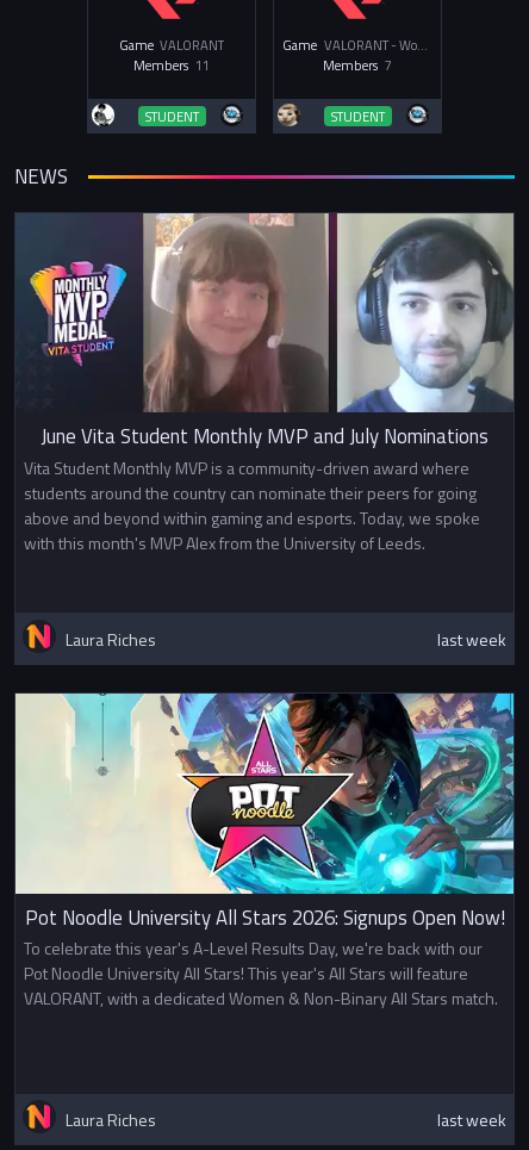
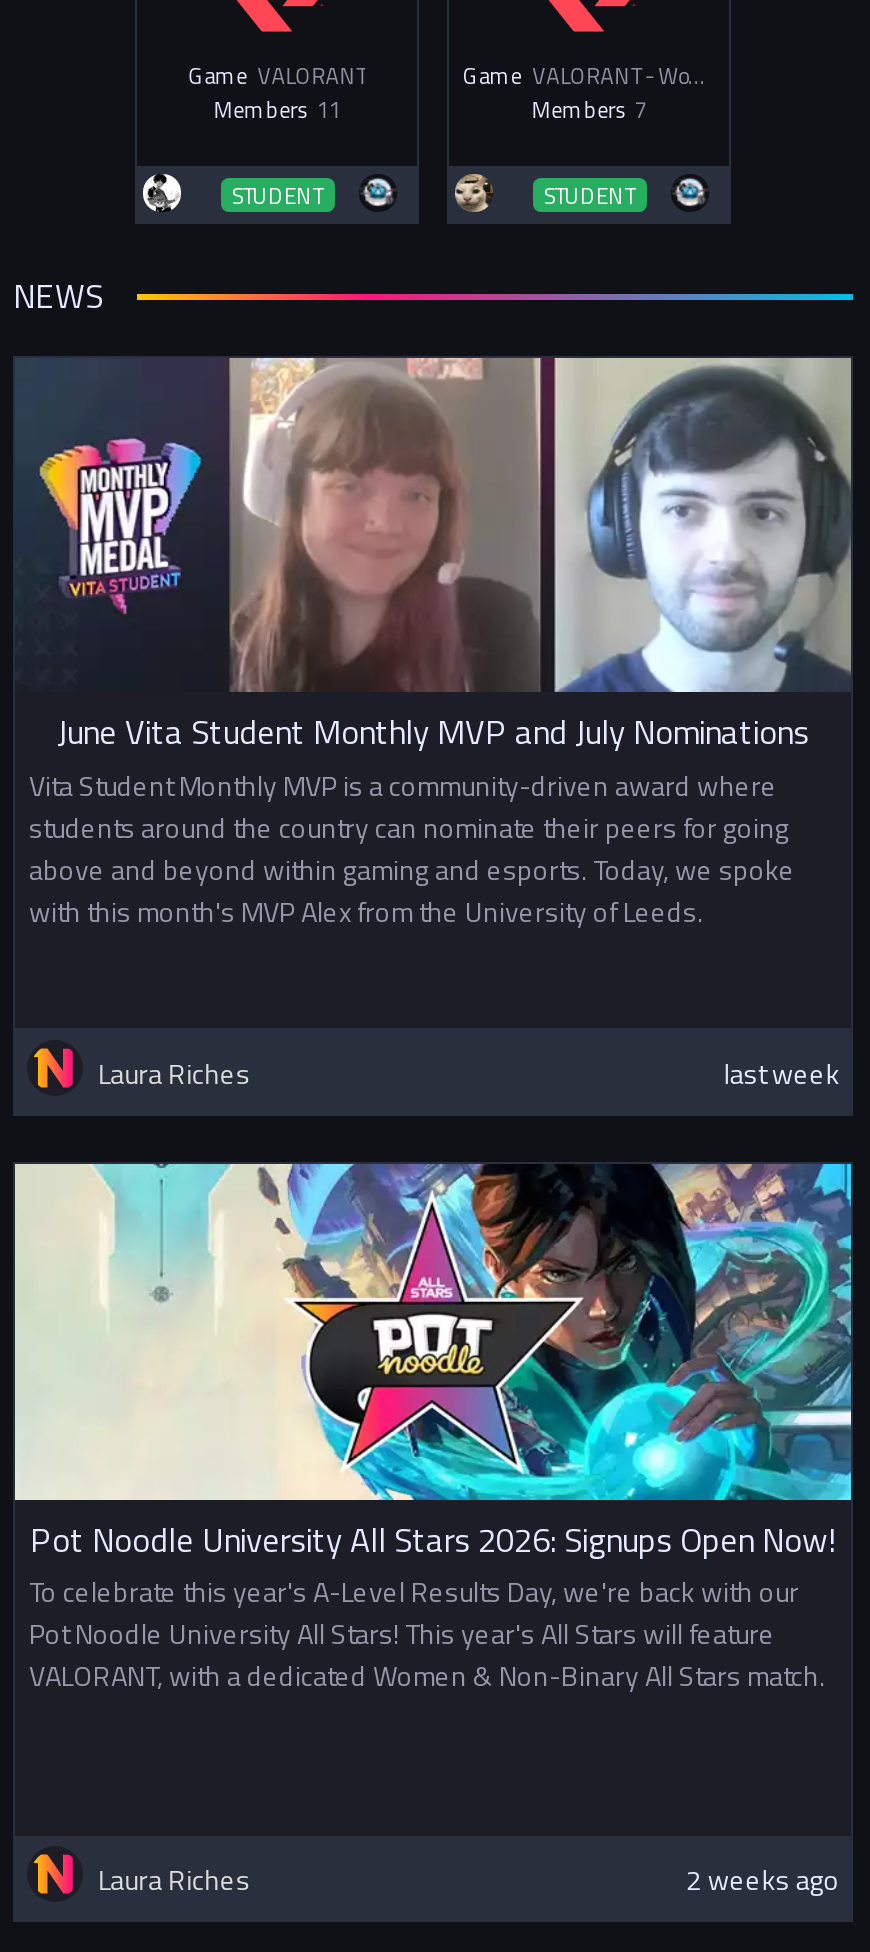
- last week
+ 2 weeks ago
